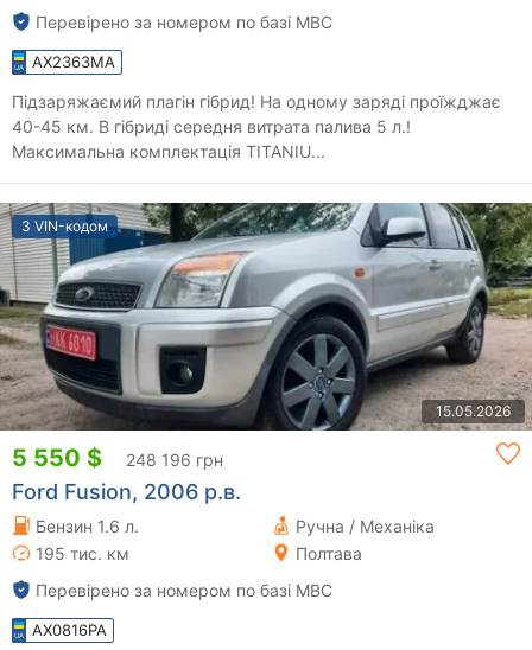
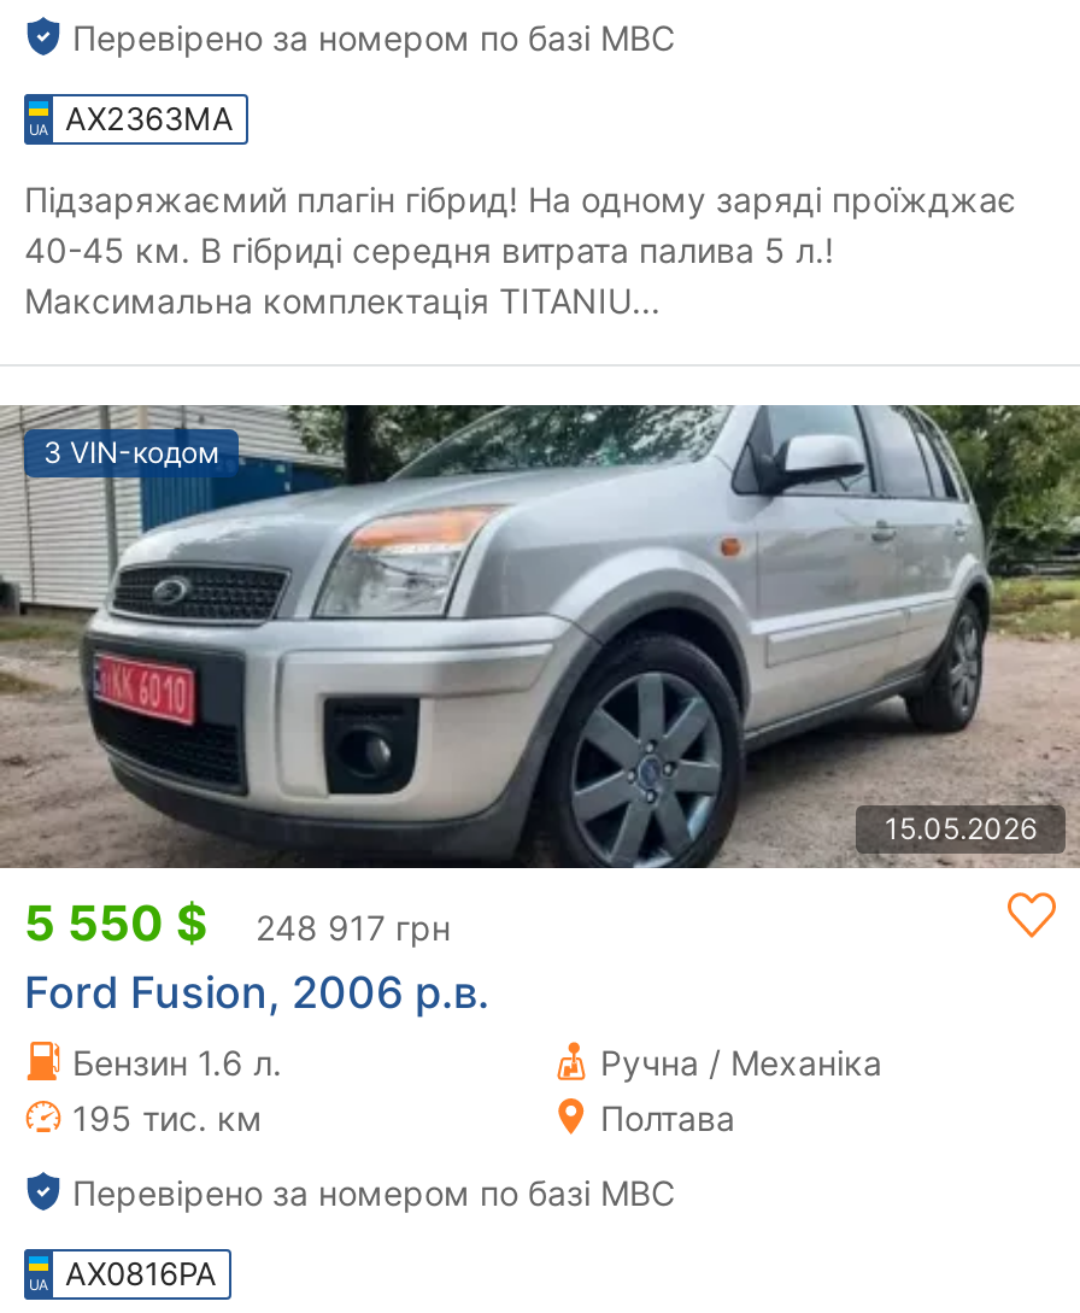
- 5 550 $ 248 196 грн
+ 5 550 $ 248 917 грн
